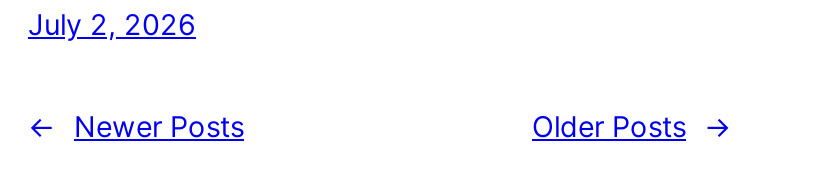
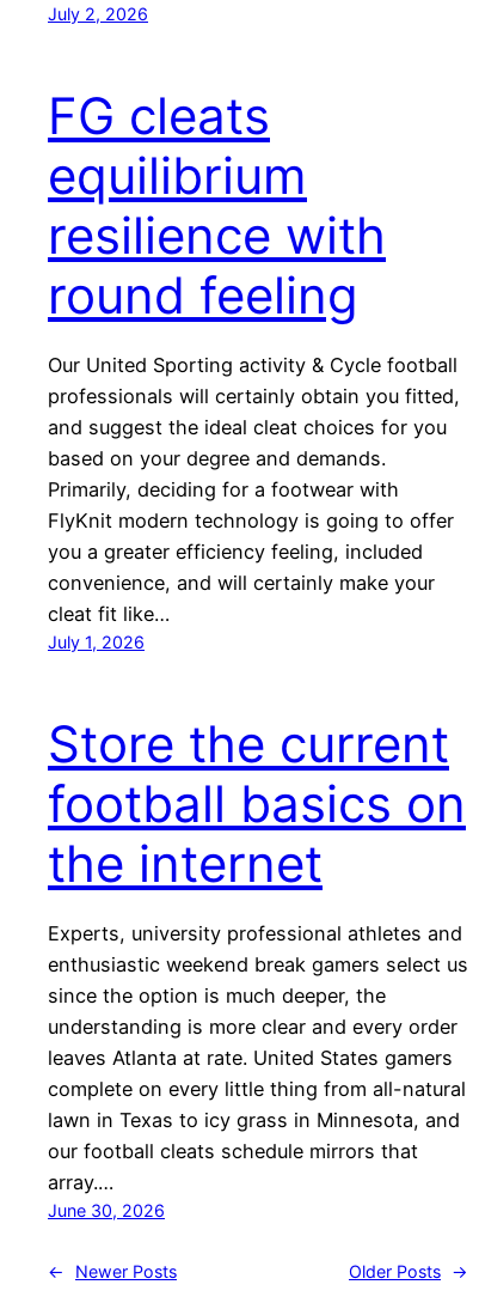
+ FG cleats
+ equilibrium
+ resilience with
+ round feeling
+ Our United Sporting activity & Cycle football
+ professionals will certainly obtain you fitted,
+ and suggest the ideal cleat choices for you
+ based on your degree and demands.
+ Primarily, deciding for a footwear with
+ FlyKnit modern technology is going to offer
+ you a greater efficiency feeling, included
+ convenience, and will certainly make your
+ cleat fit like…
+ July 1, 2026
+ Store the current
+ football basics on
+ the internet
+ Experts, university professional athletes and
+ enthusiastic weekend break gamers select us
+ since the option is much deeper, the
+ understanding is more clear and every order
+ leaves Atlanta at rate. United States gamers
+ complete on every little thing from all-natural
+ lawn in Texas to icy grass in Minnesota, and
+ our football cleats schedule mirrors that
+ array.…
+ June 30, 2026
